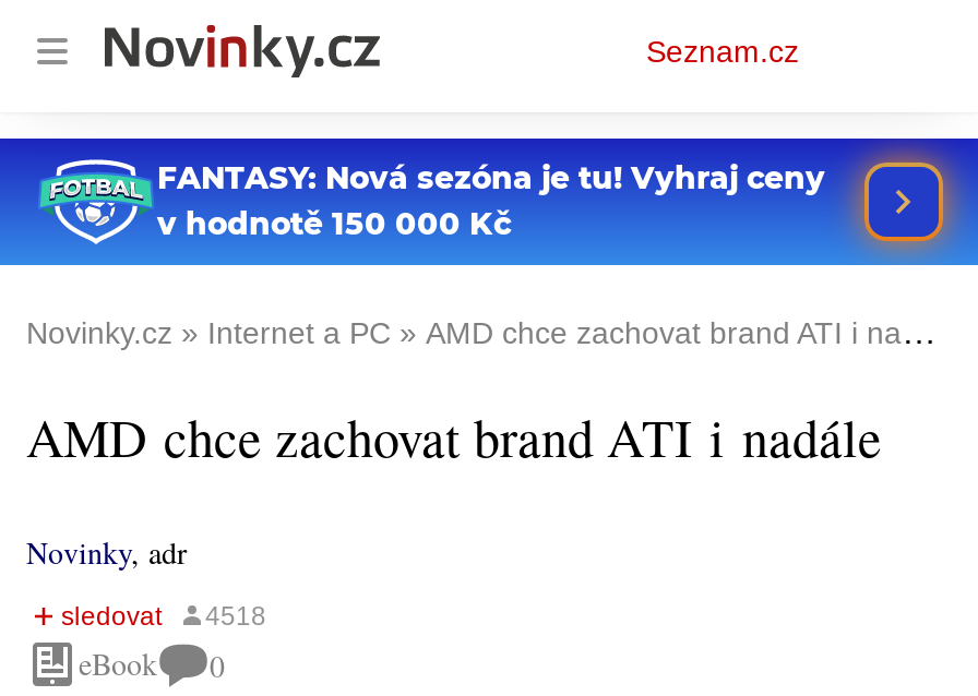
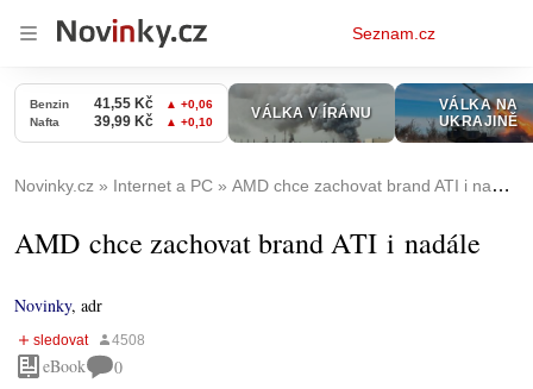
- [image]
+ [image]
